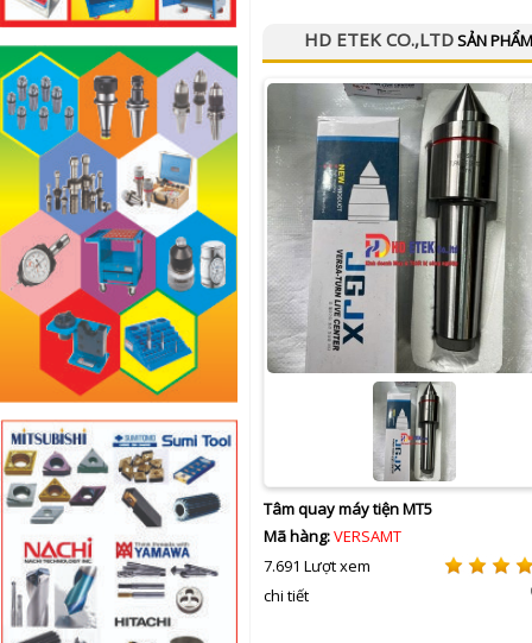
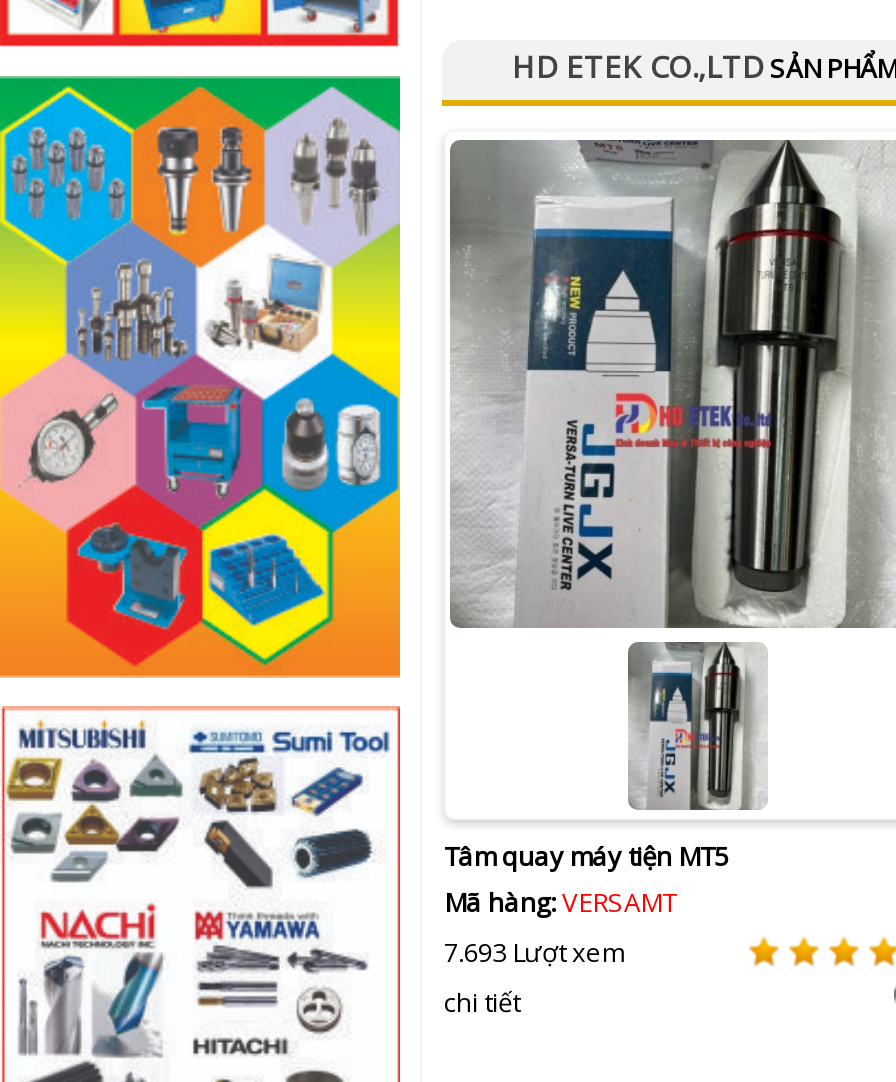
- 7.691 Lượt xem
+ 7.693 Lượt xem
